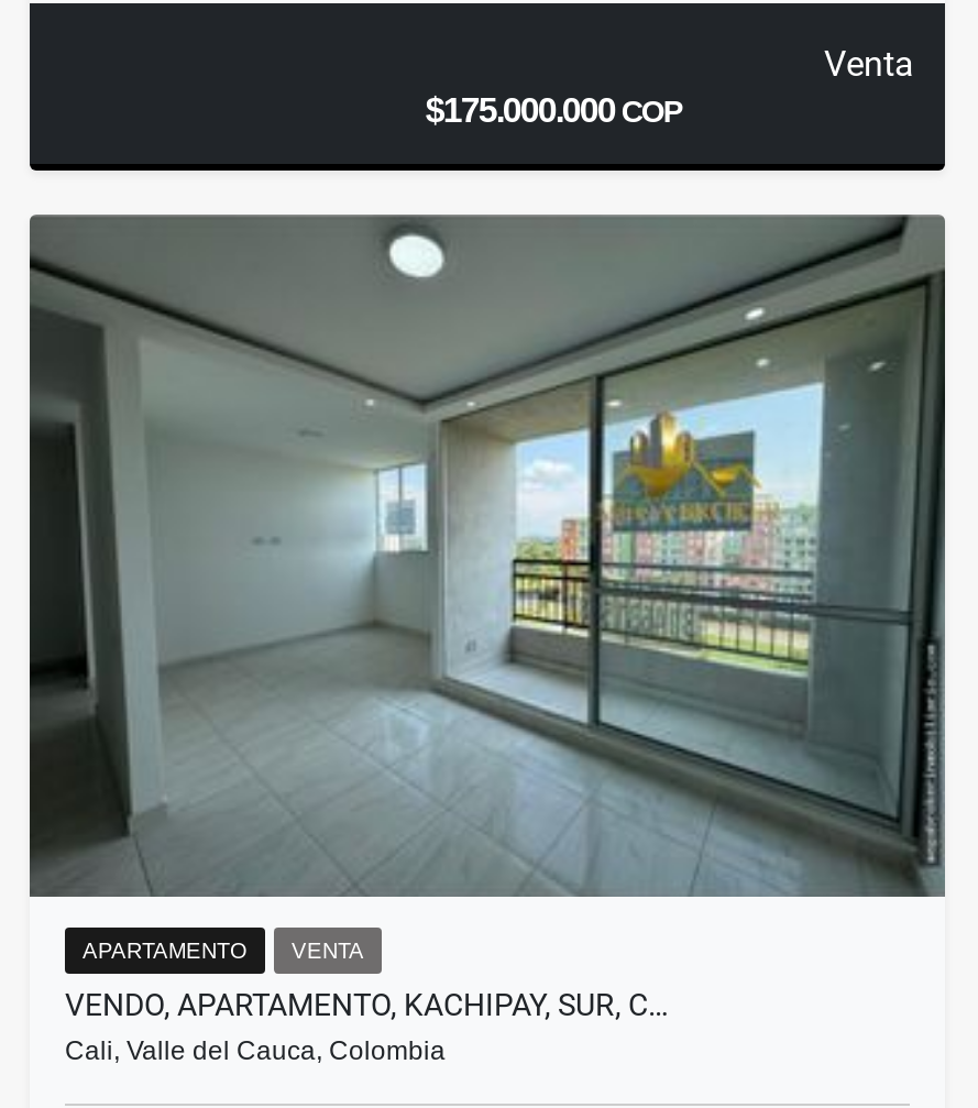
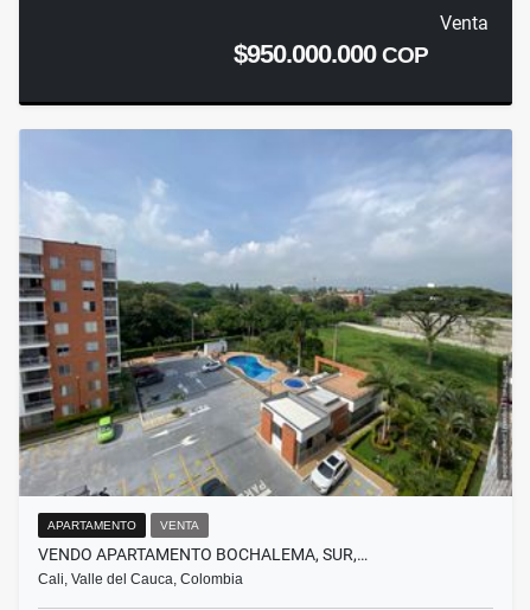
- $175.000.000 COP
+ $950.000.000 COP

- [image]
+ [image]

- VENDO, APARTAMENTO, KACHIPAY, SUR, C…
+ VENDO APARTAMENTO BOCHALEMA, SUR,…
